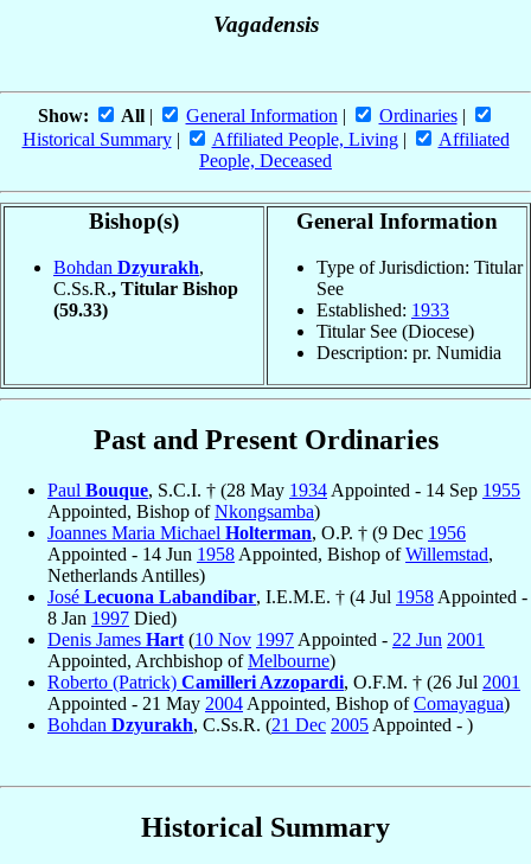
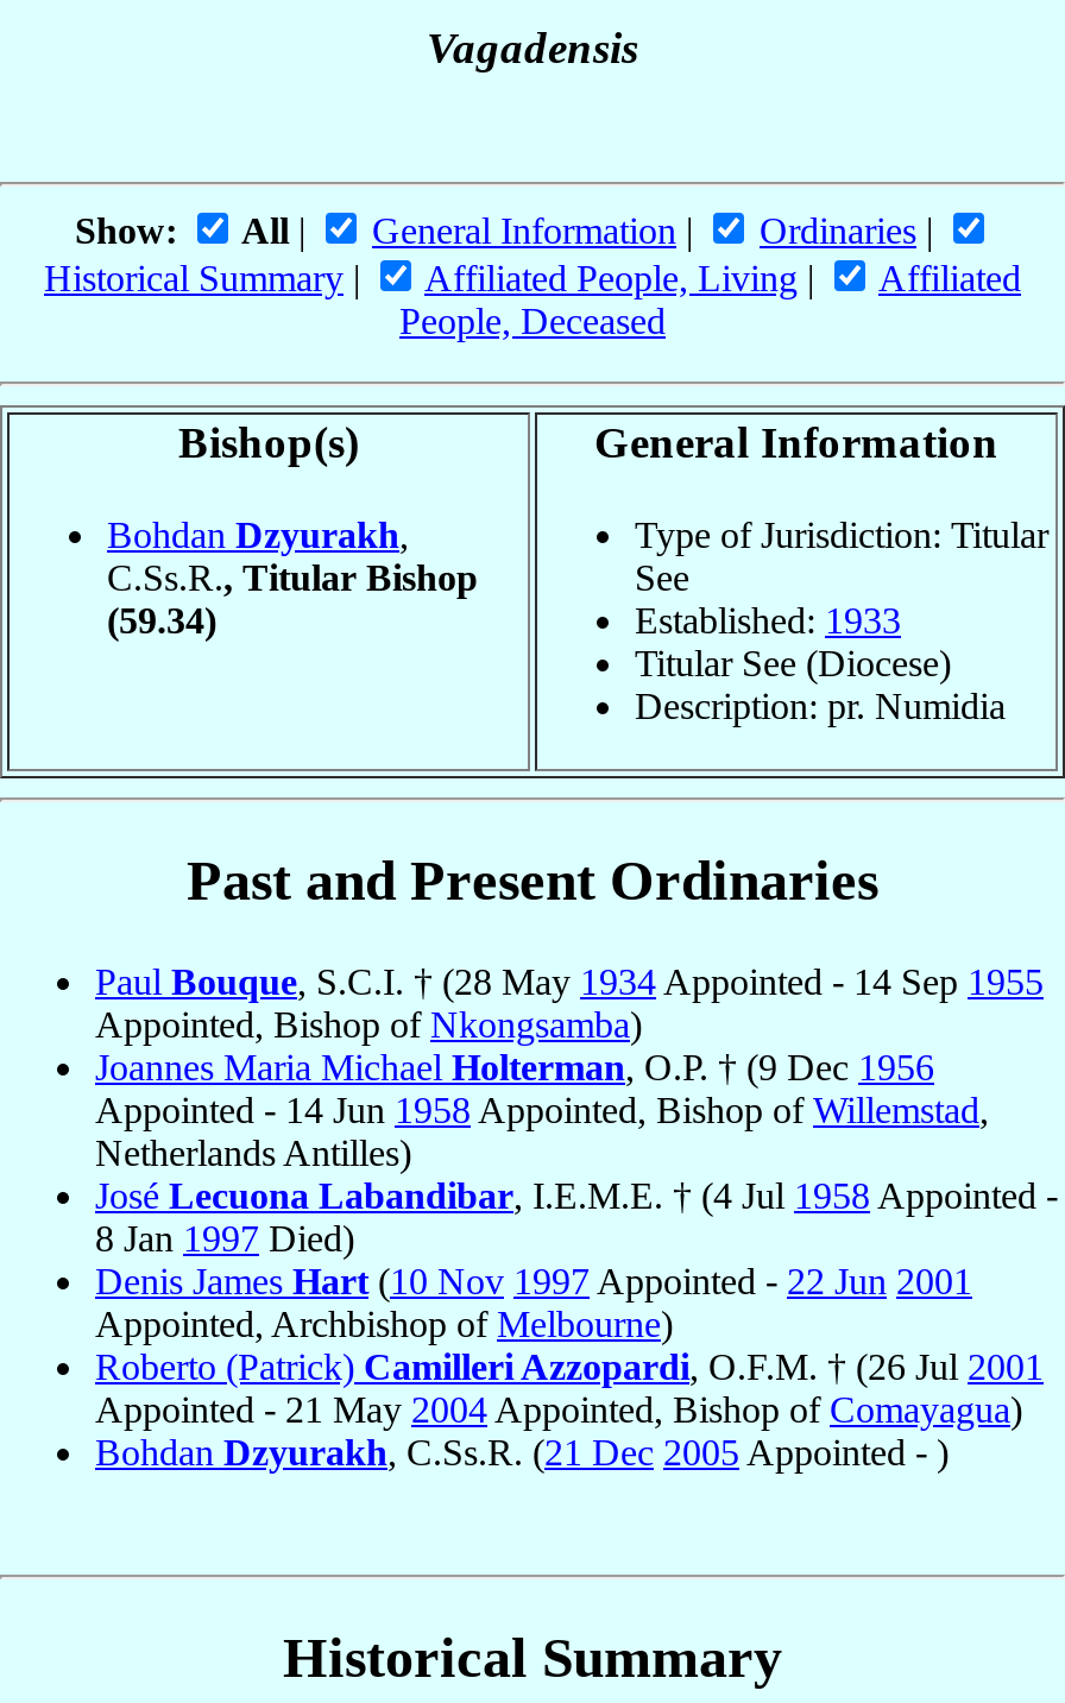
- (59.33)
+ (59.34)
